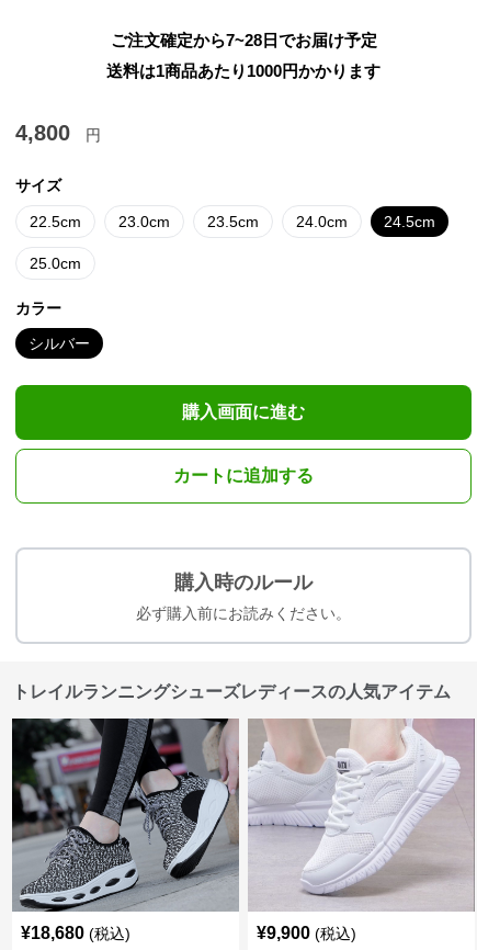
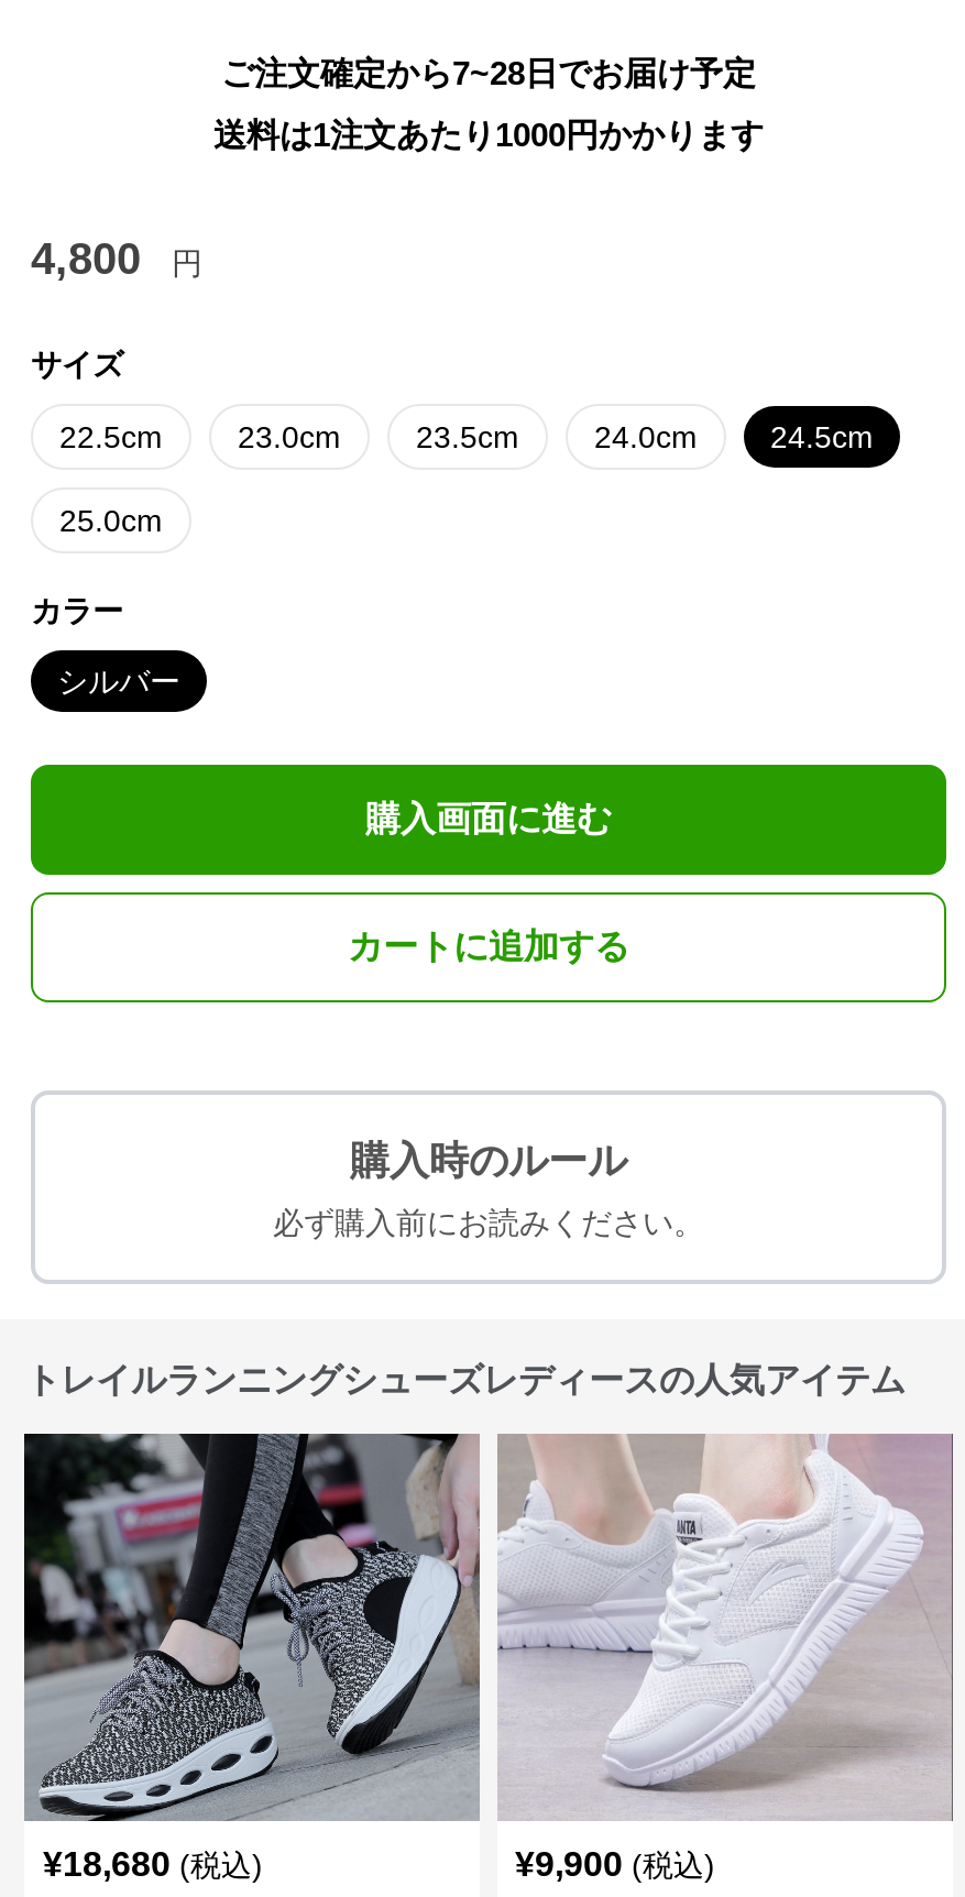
- 送料は1商品あたり1000円かかります
+ 送料は1注文あたり1000円かかります
